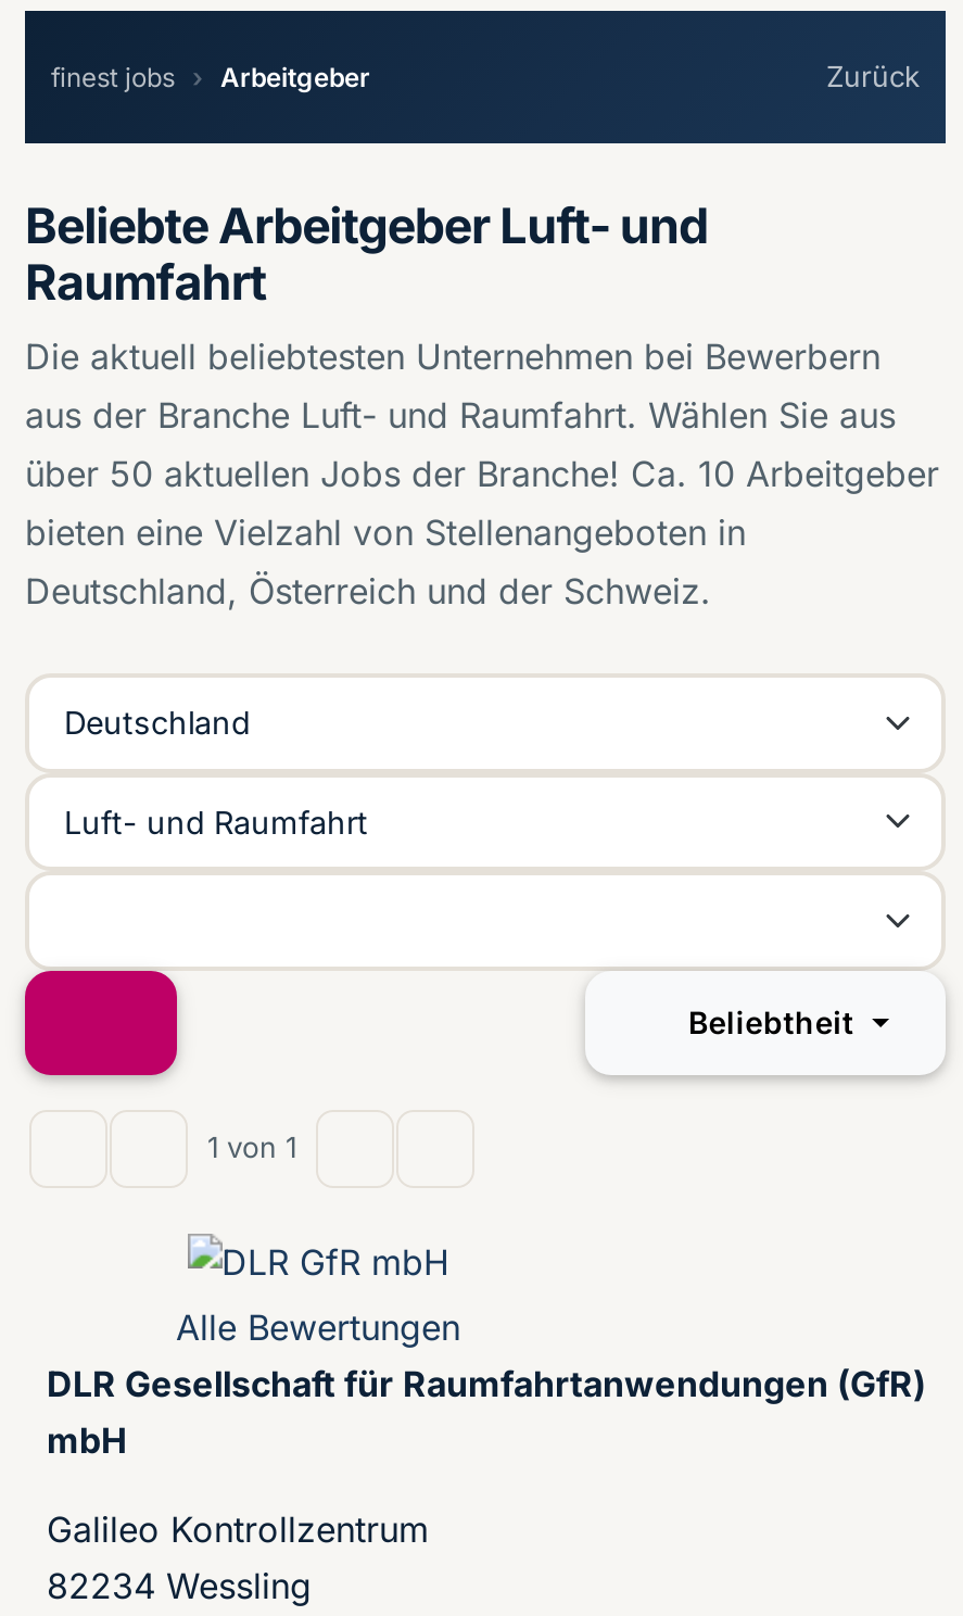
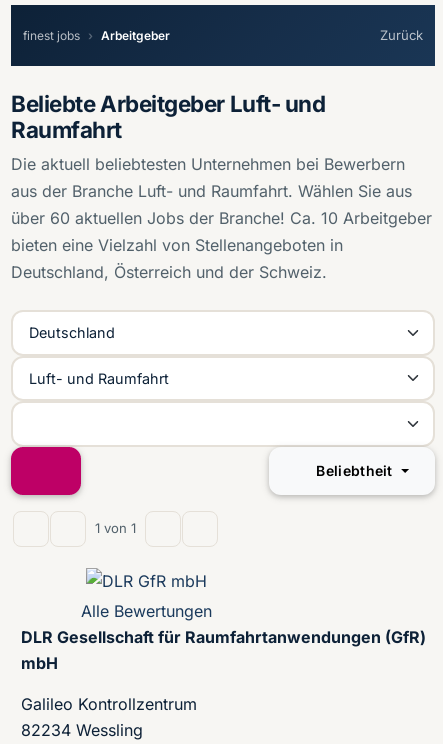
- über 50 aktuellen Jobs der Branche! Ca. 10 Arbeitgeber
+ über 60 aktuellen Jobs der Branche! Ca. 10 Arbeitgeber
